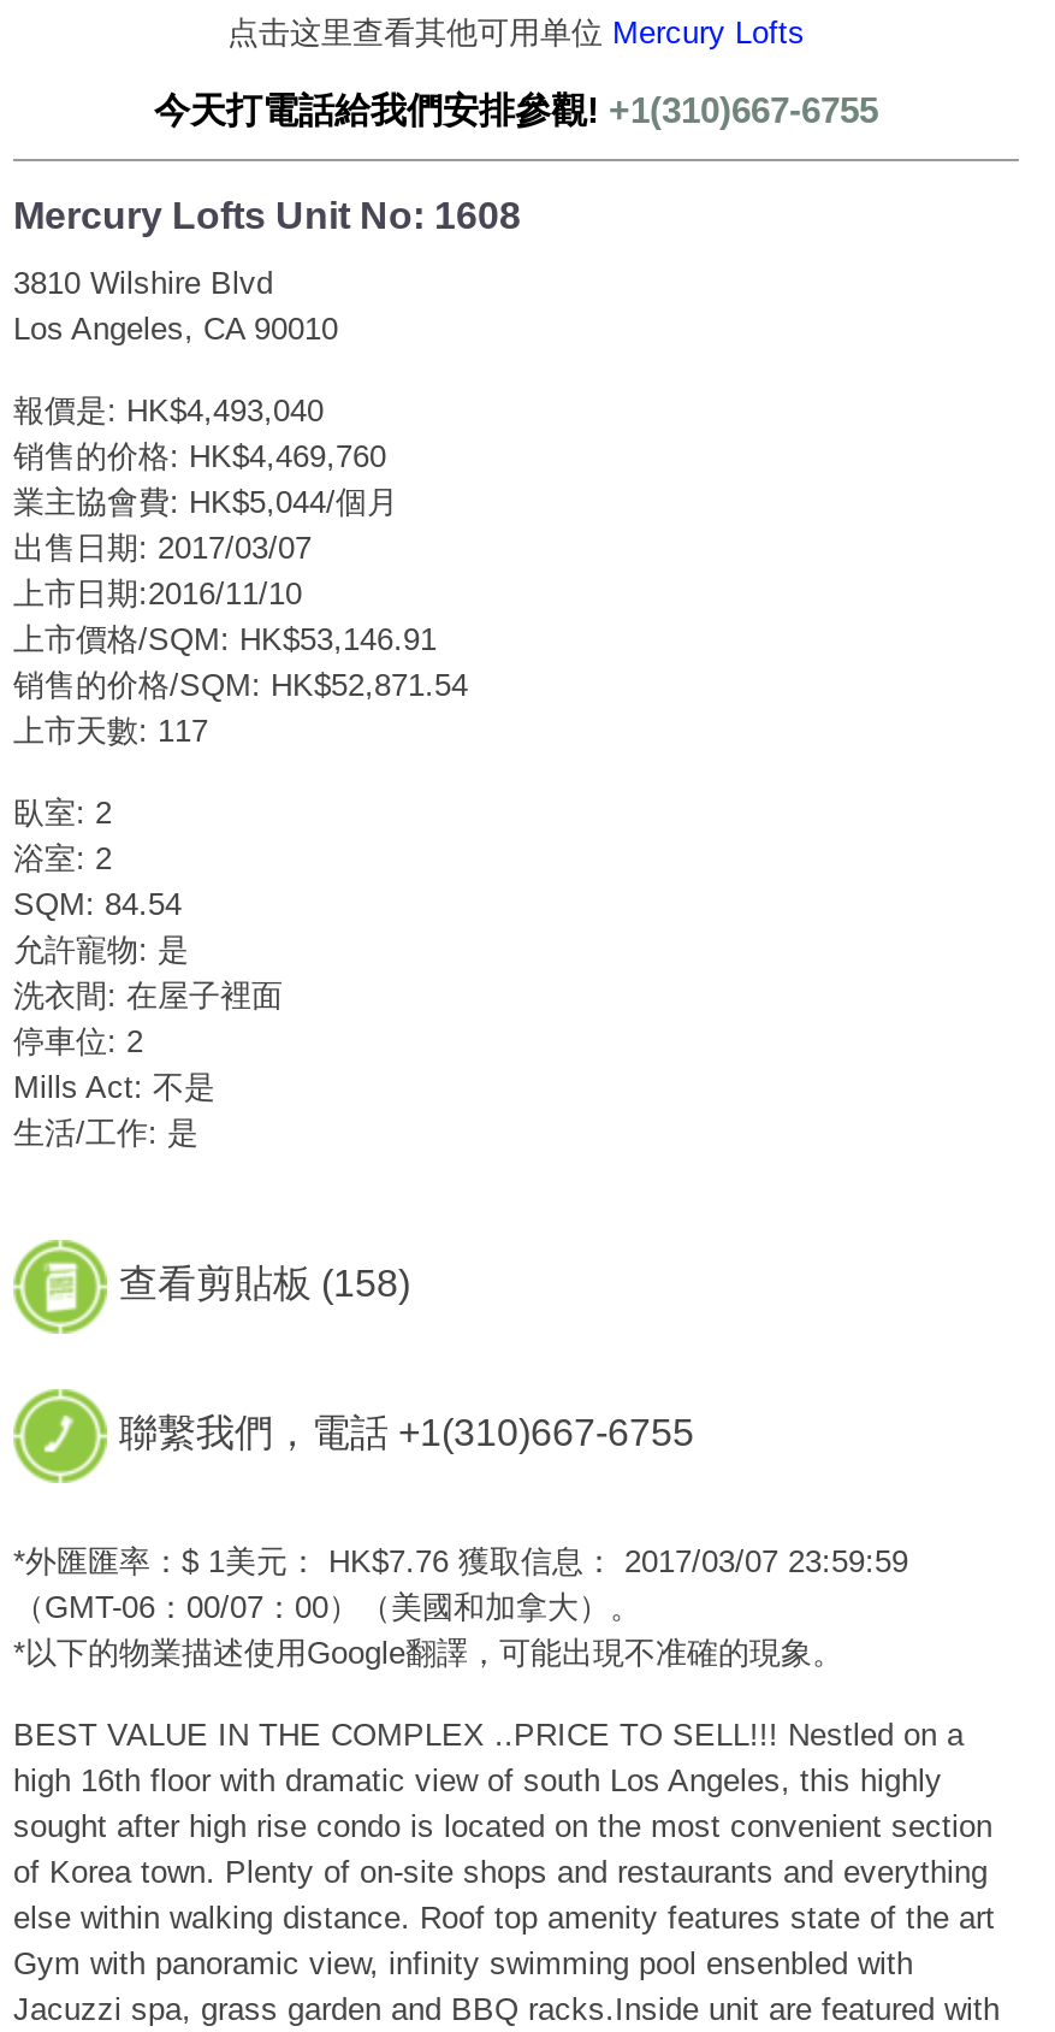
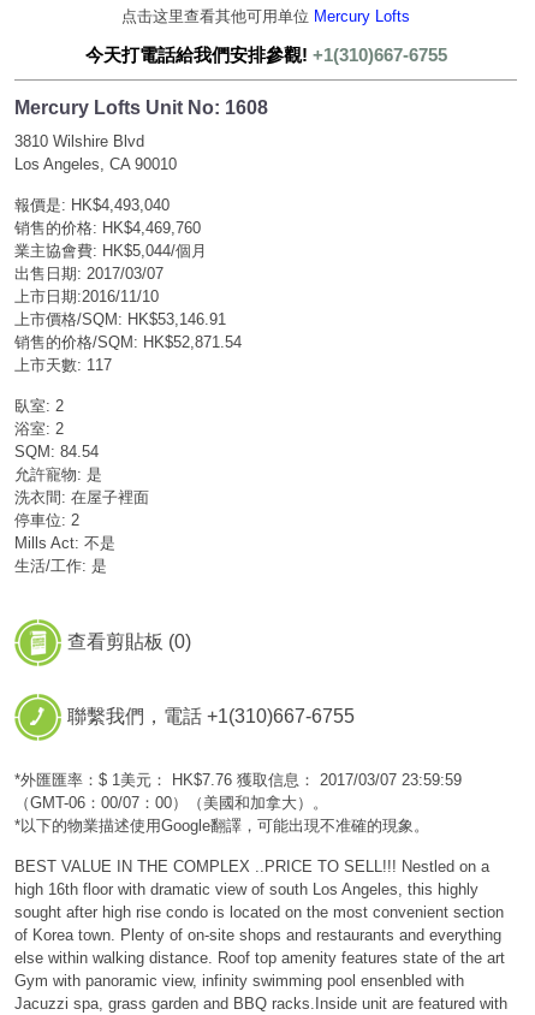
- 查看剪貼板 (158)
+ 查看剪貼板 (0)
